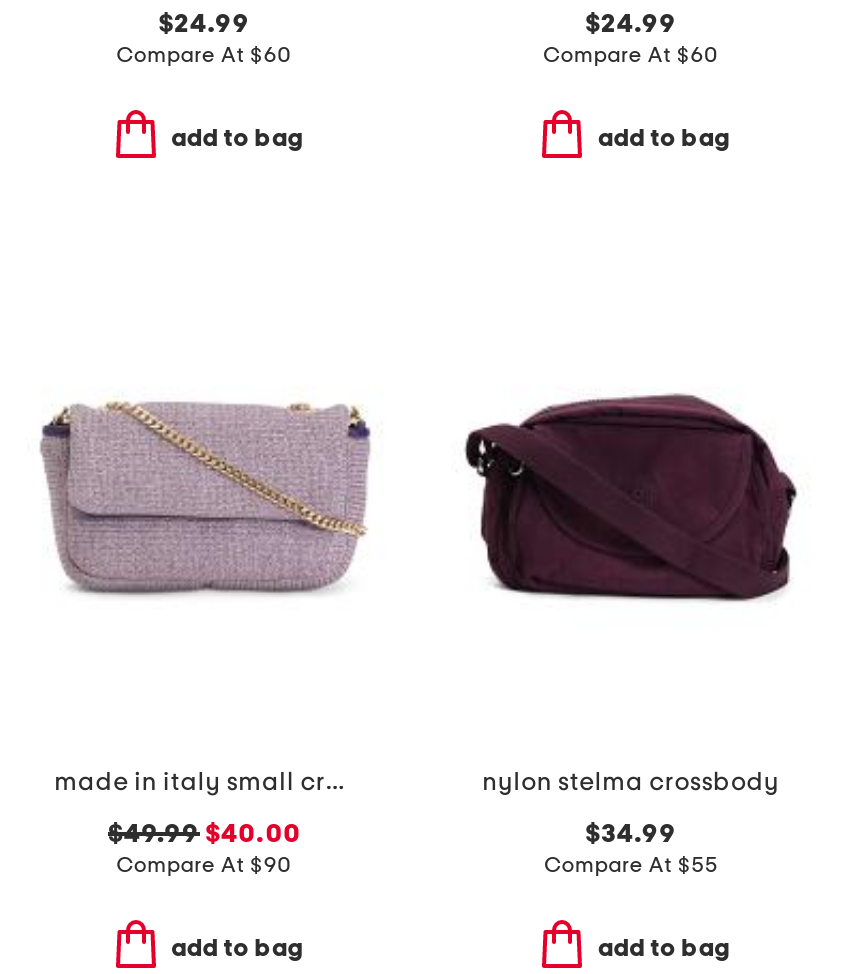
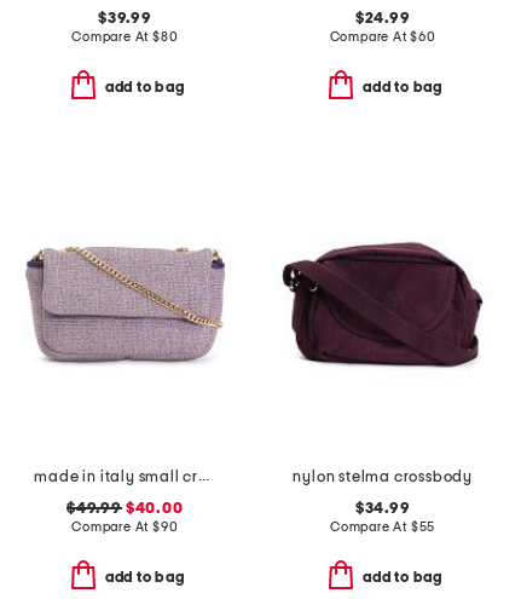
- $24.99
- Compare At $60
+ $39.99
+ Compare At $80
